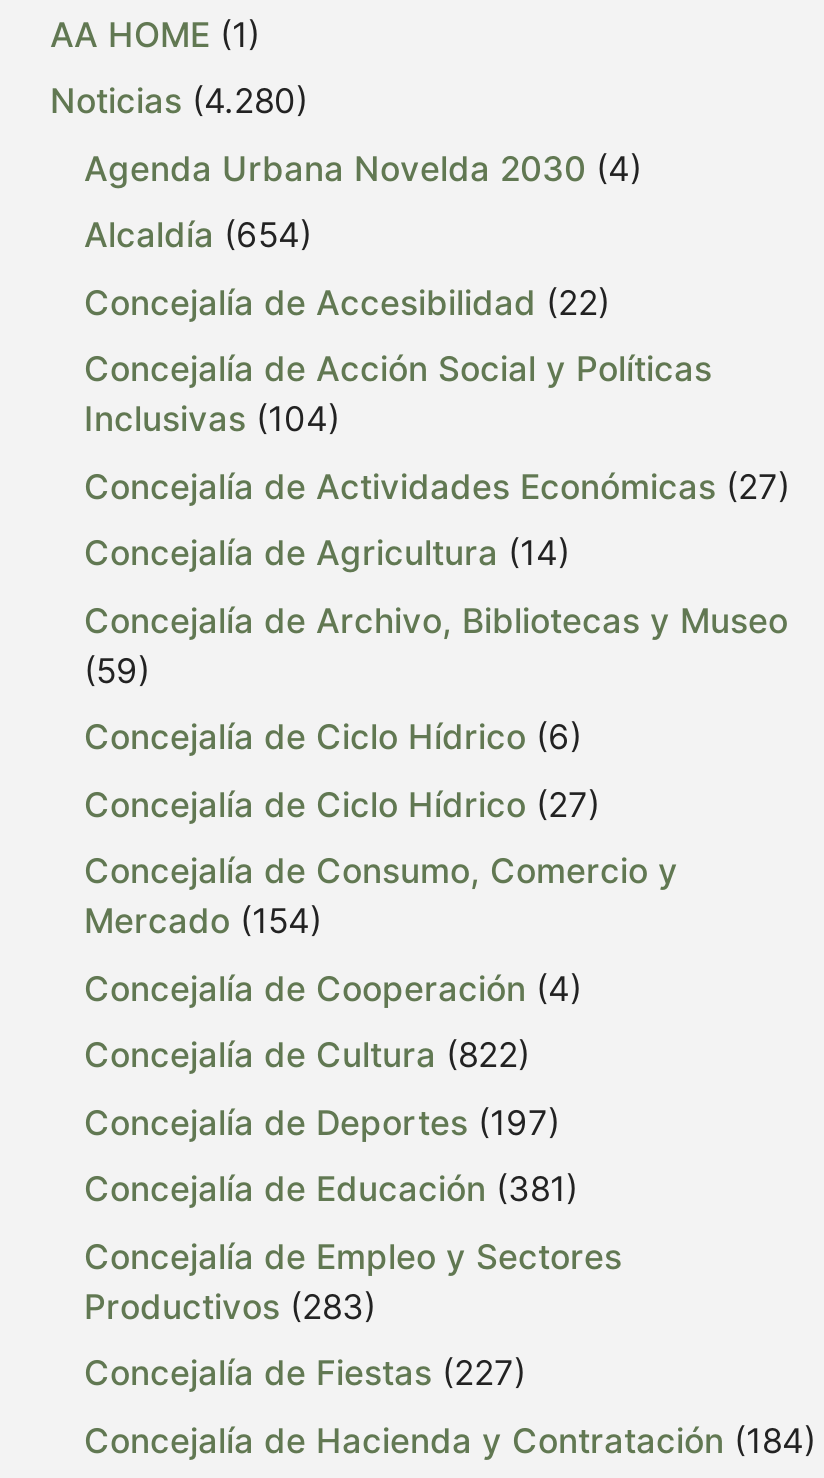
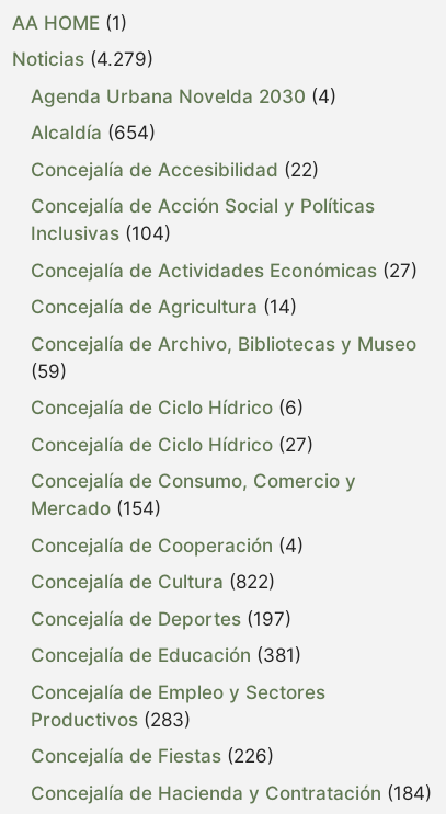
- Noticias (4.280)
+ Noticias (4.279)

- Concejalía de Fiestas (227)
+ Concejalía de Fiestas (226)
